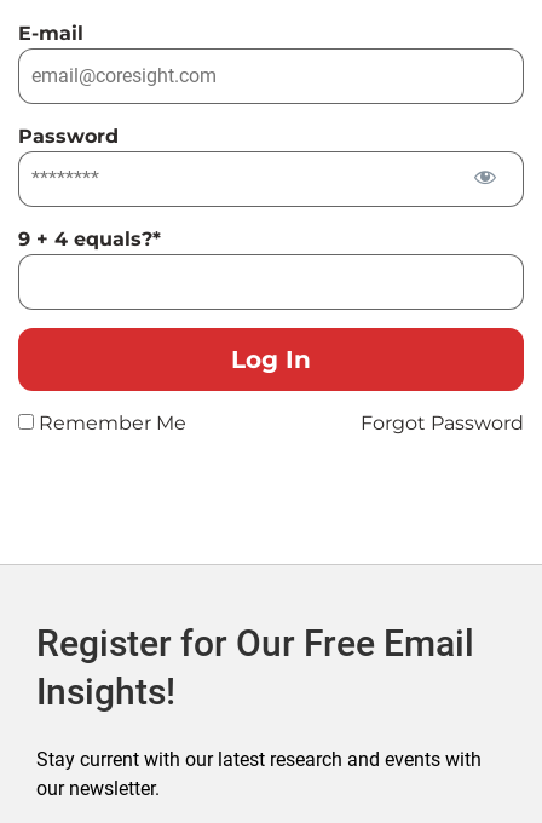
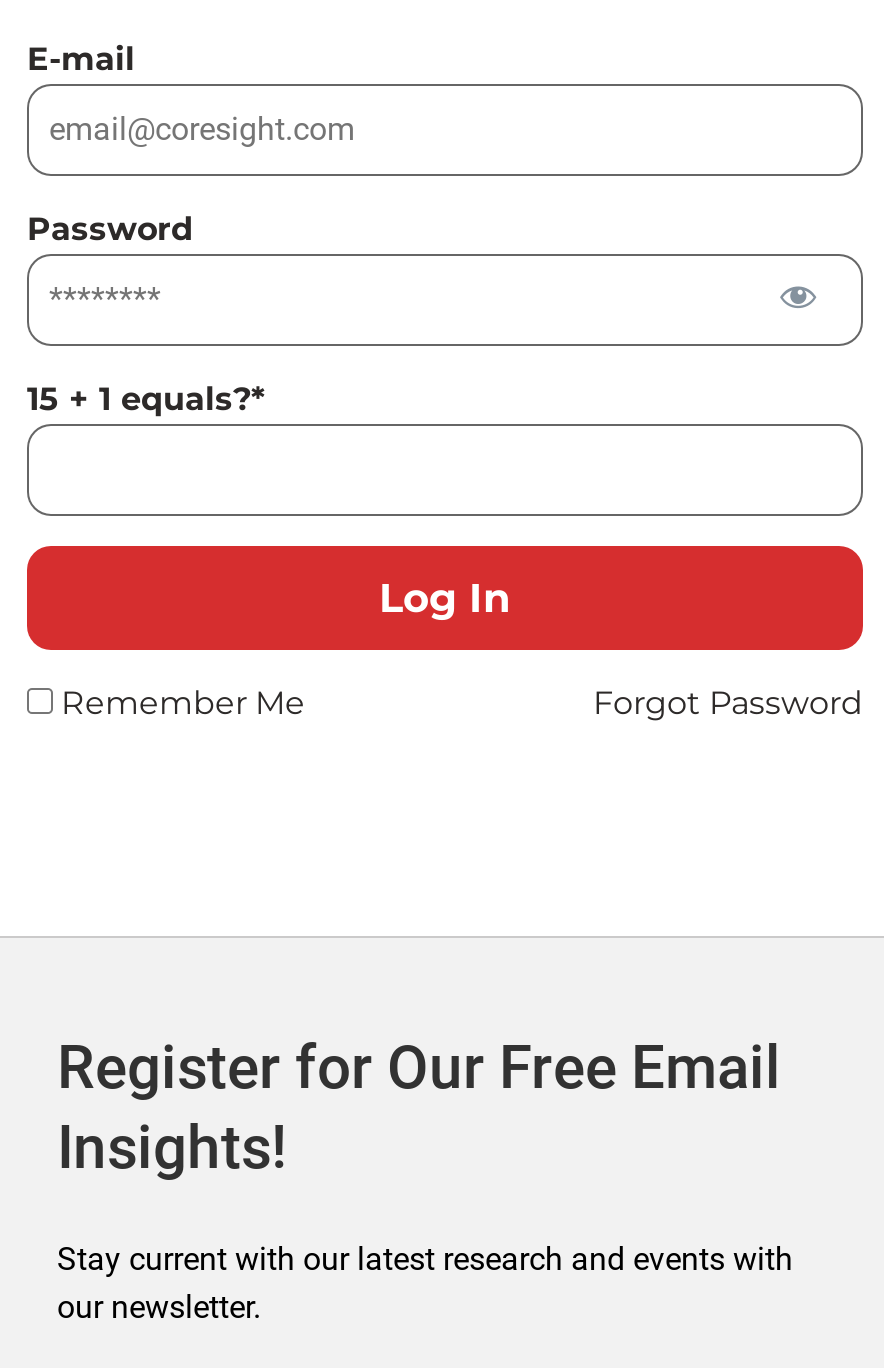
- 9 + 4 equals?*
+ 15 + 1 equals?*
